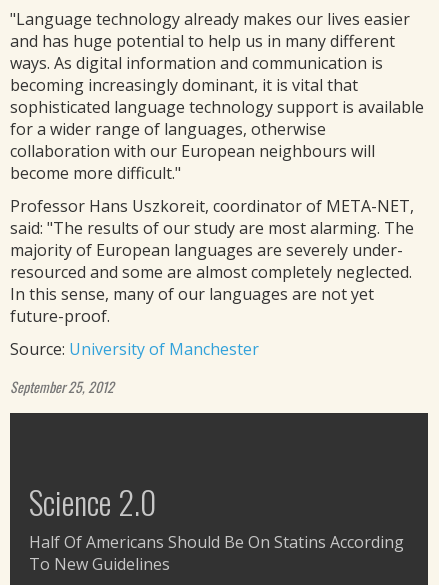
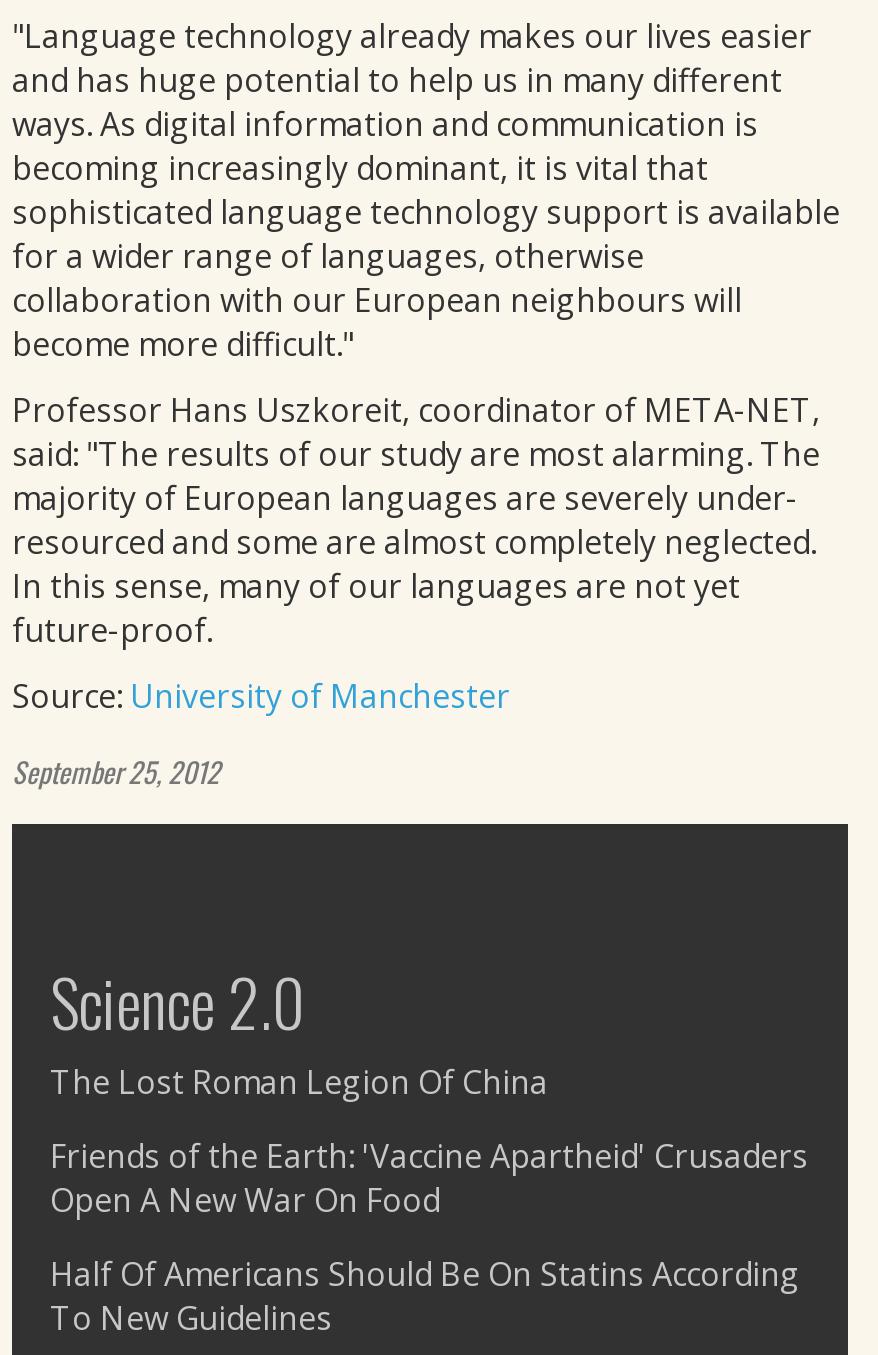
+ The Lost Roman Legion Of China
+ Friends of the Earth: 'Vaccine Apartheid' Crusaders
+ Open A New War On Food
